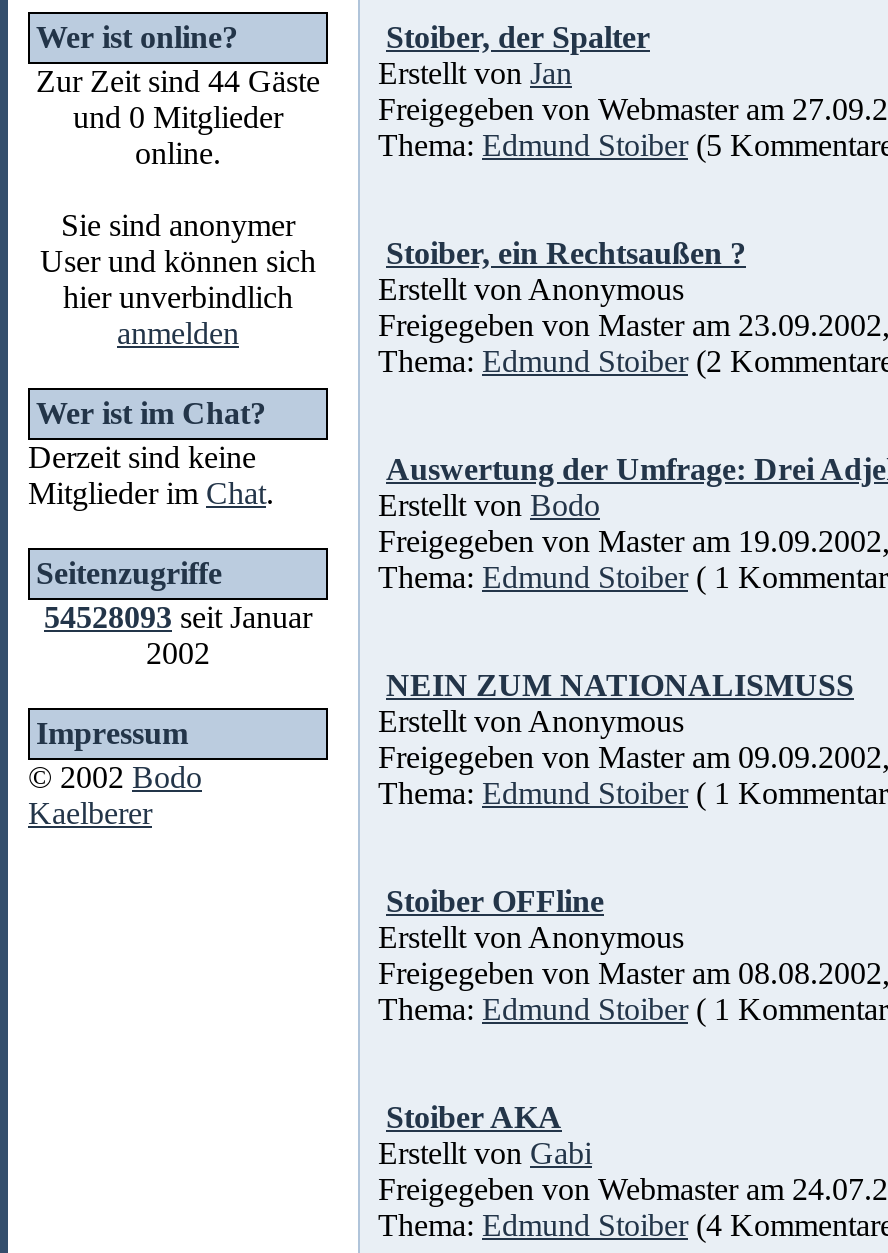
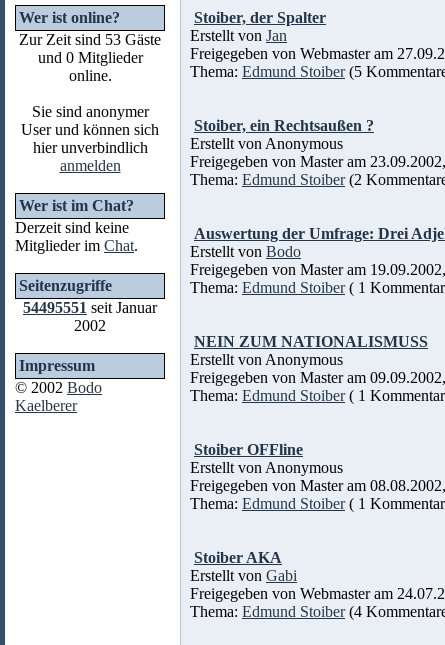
- Zur Zeit sind 44 Gäste
+ Zur Zeit sind 53 Gäste

- 54528093seit Januar
+ 54495551seit Januar
